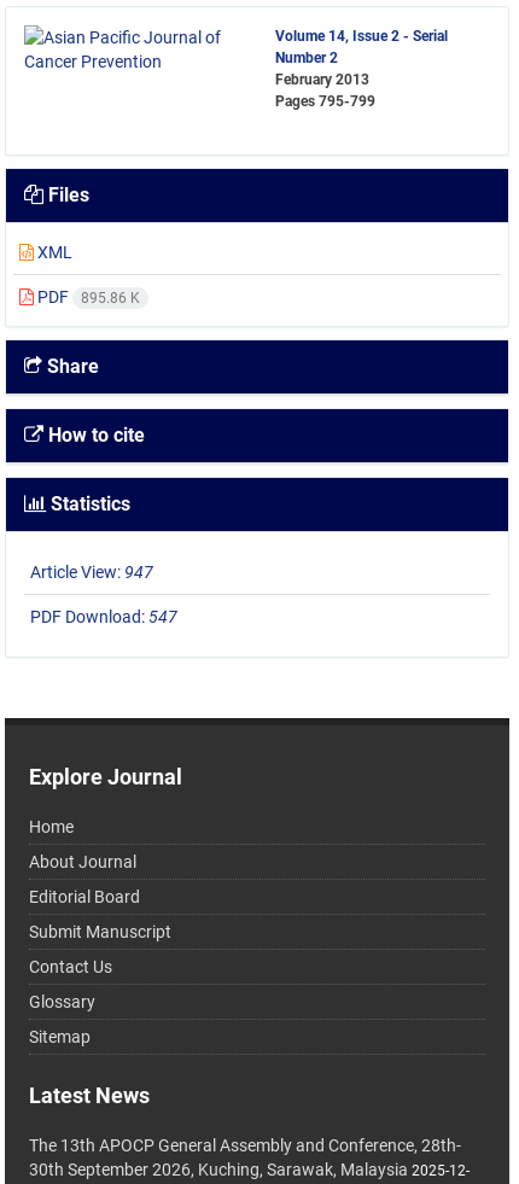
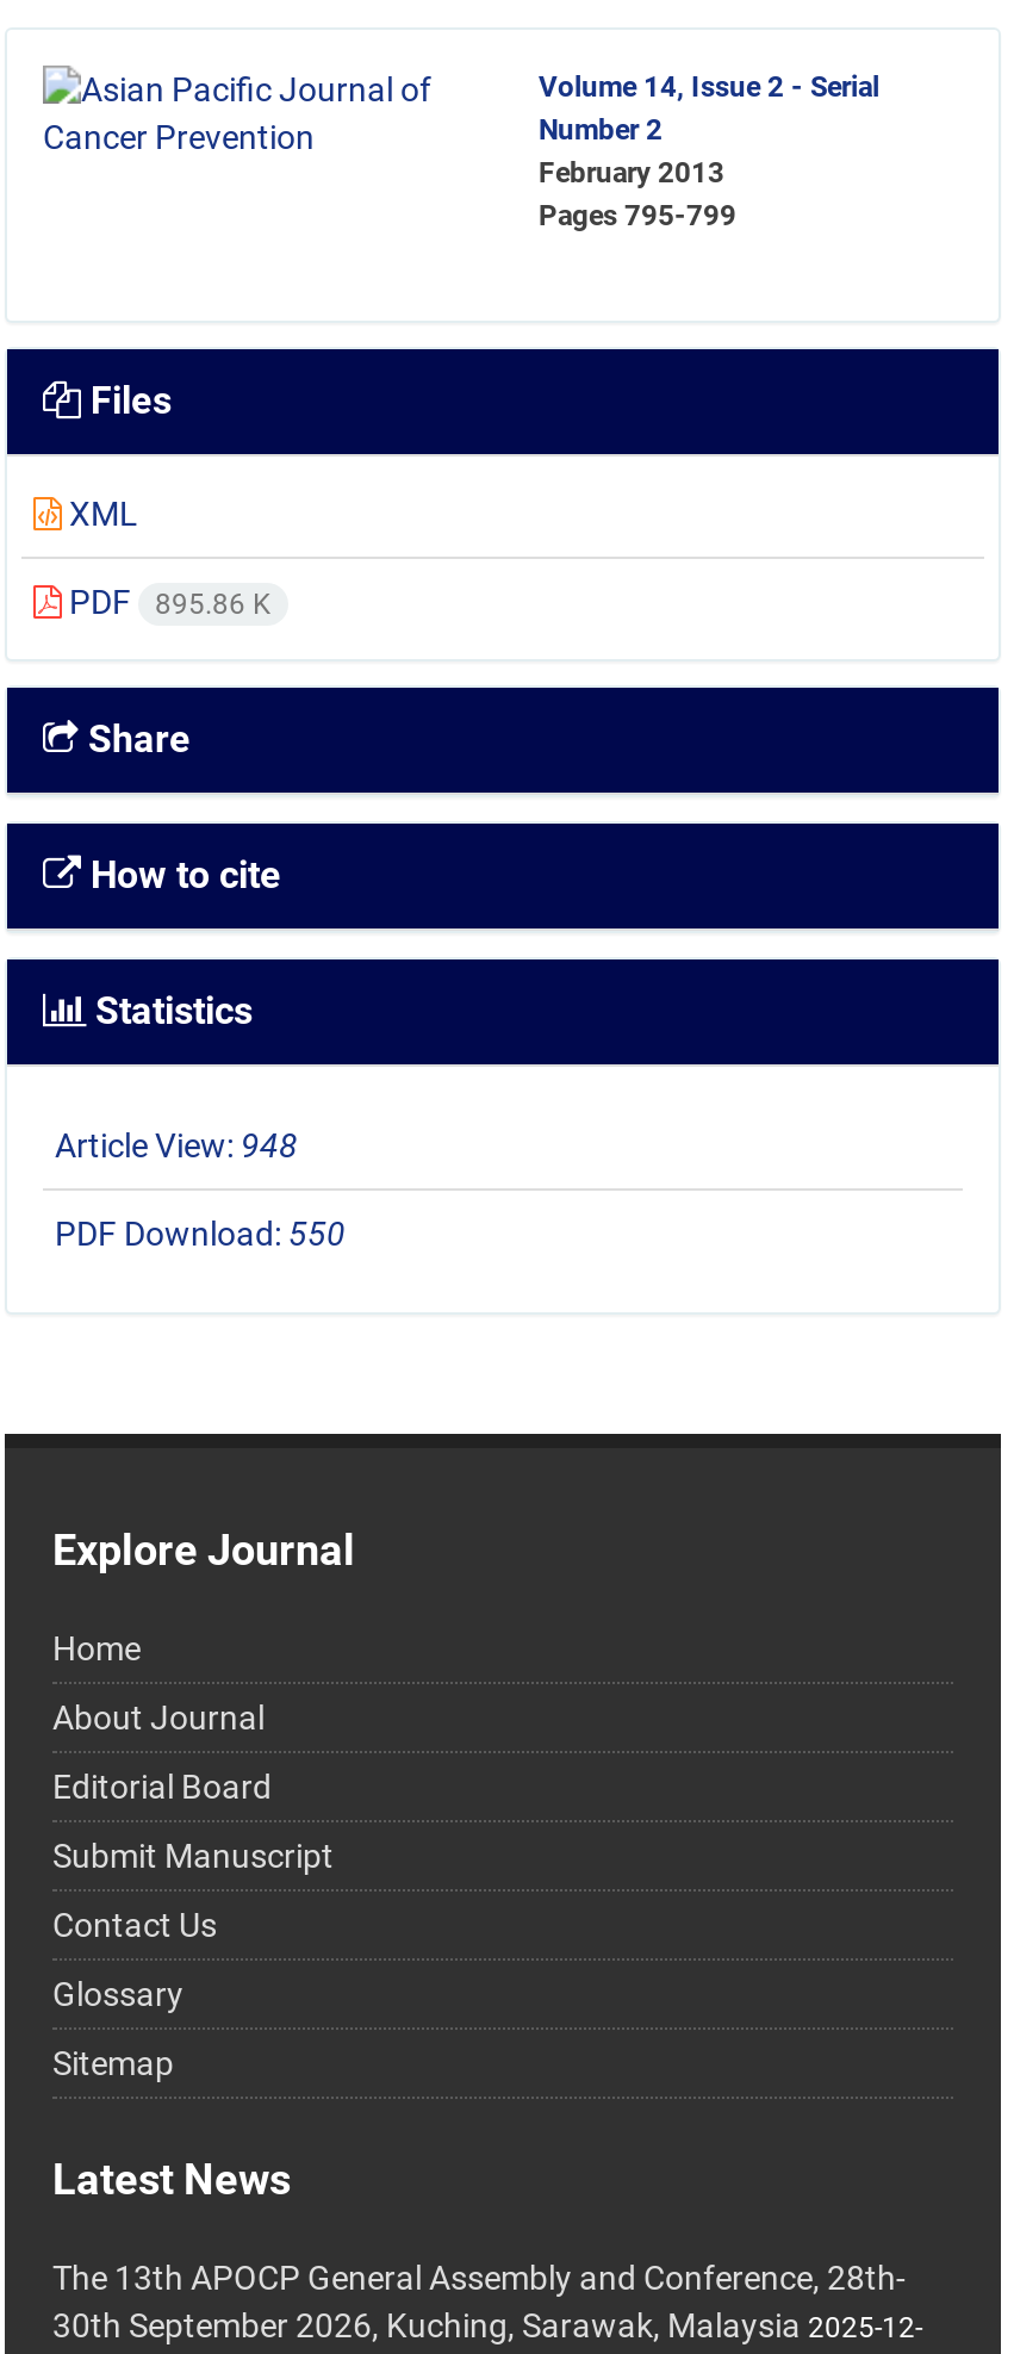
- Article View: 947
+ Article View: 948

- PDF Download: 547
+ PDF Download: 550
